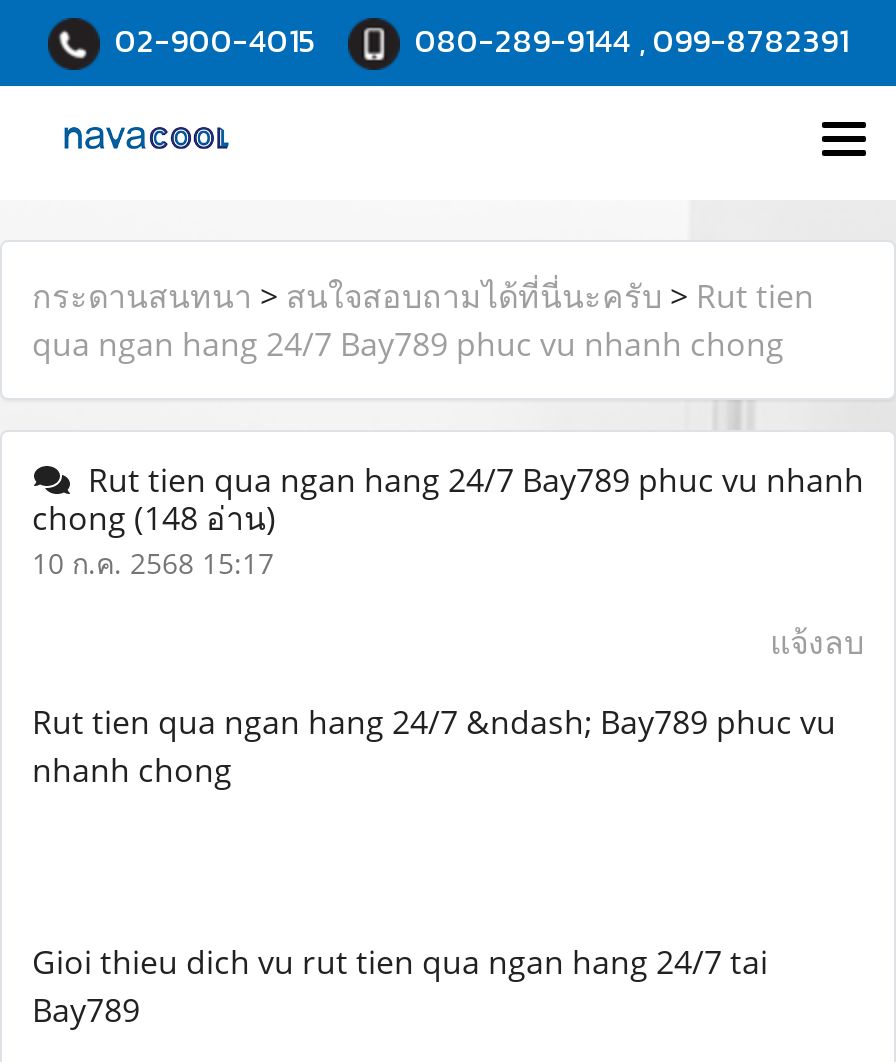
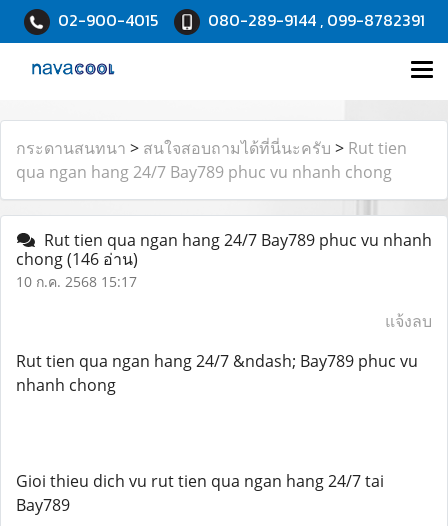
- chong (148 อ่าน)
+ chong (146 อ่าน)
